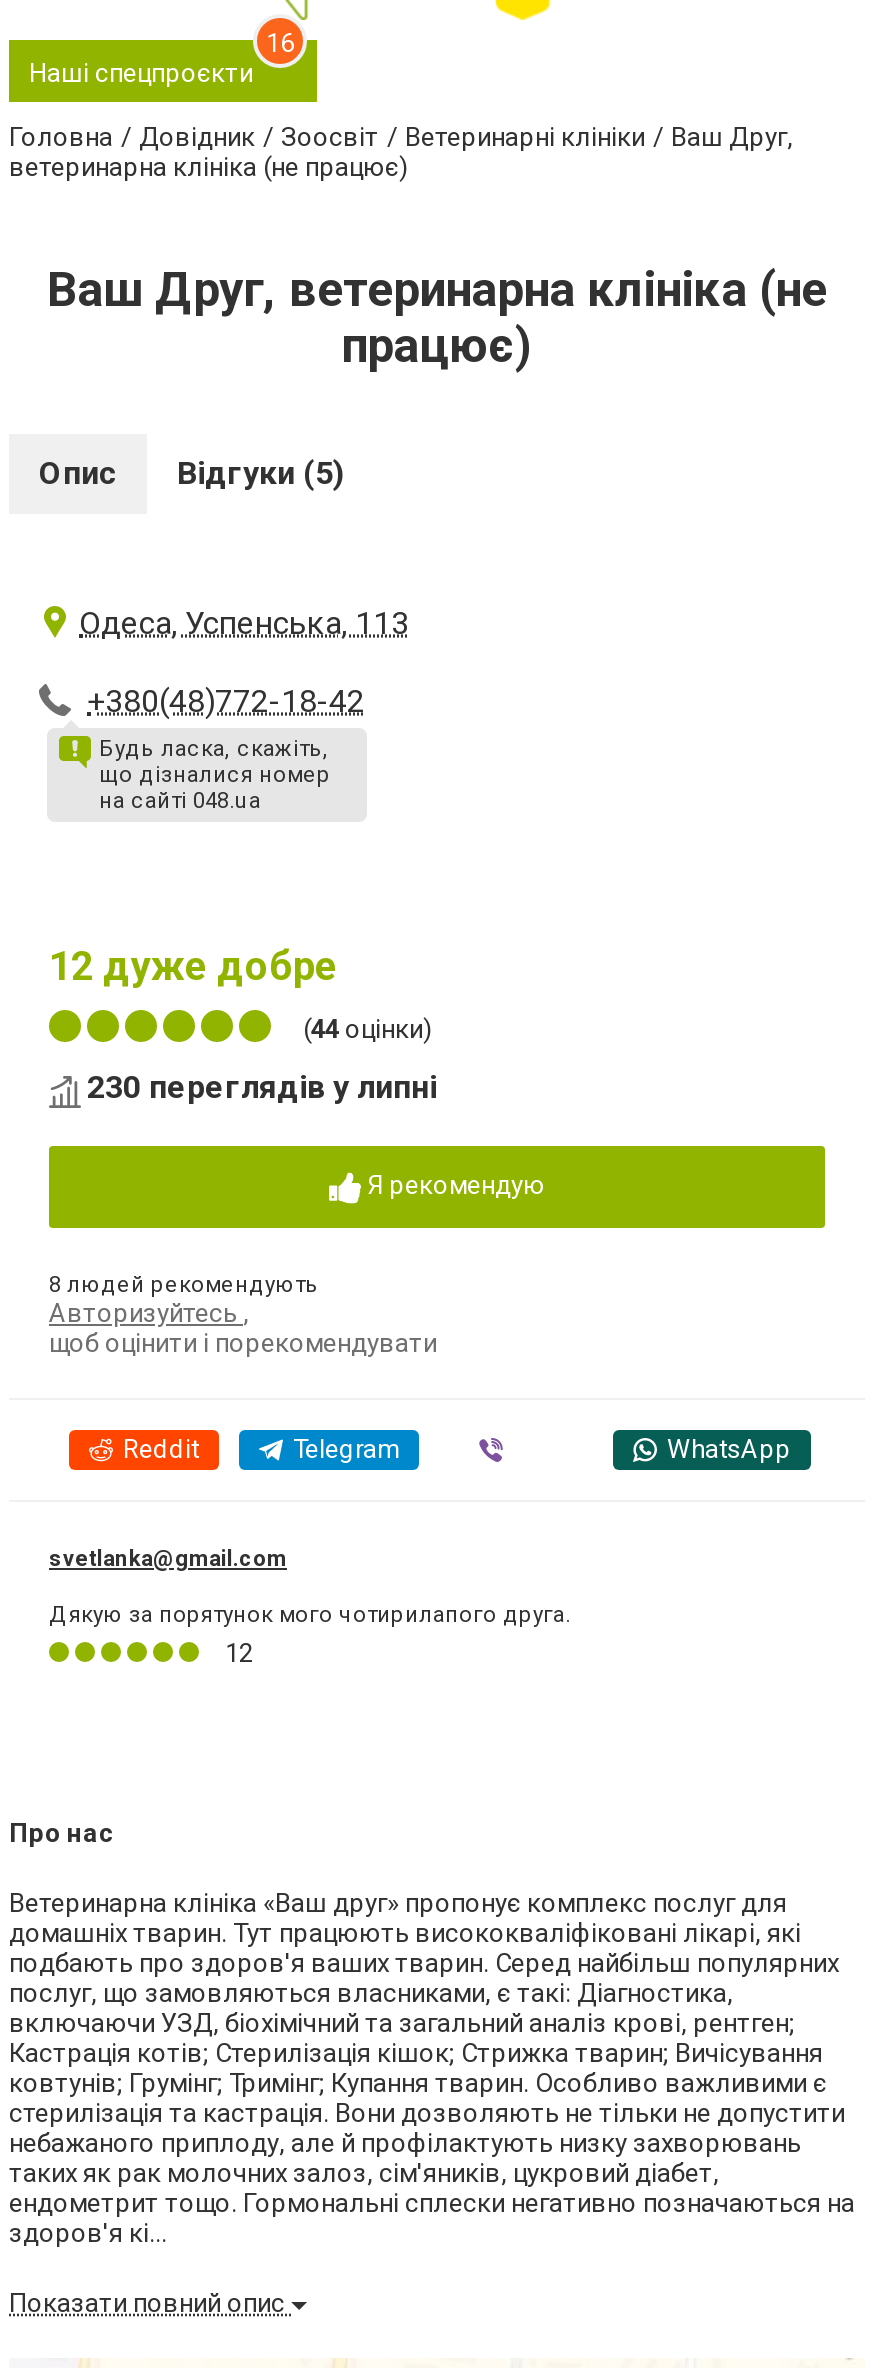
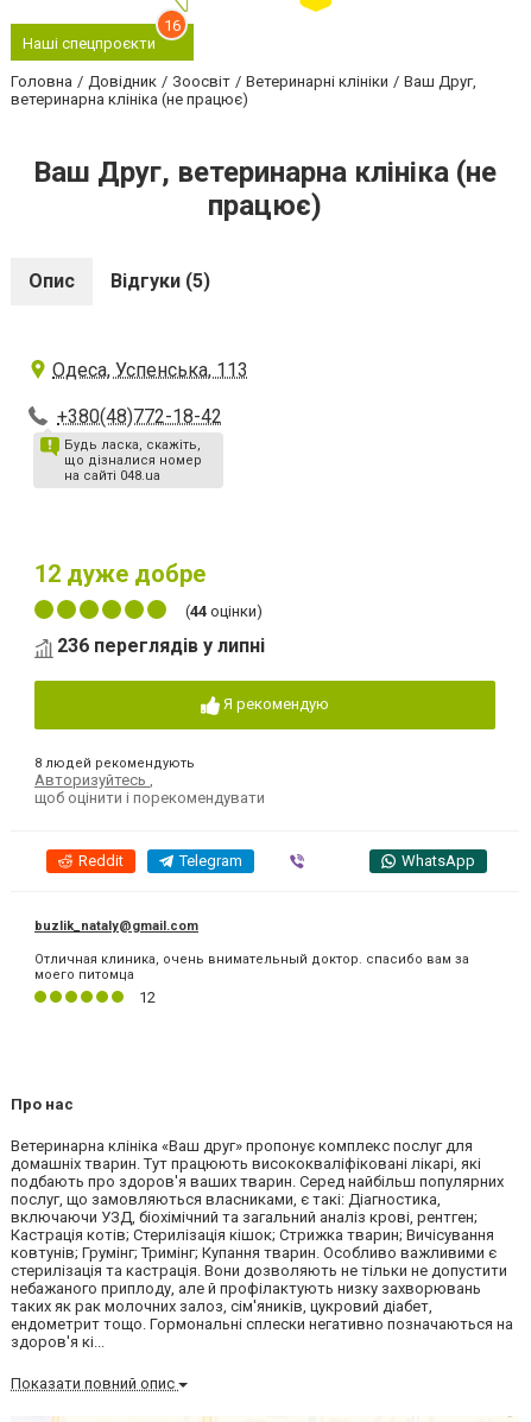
- 230 переглядів у липні
+ 236 переглядів у липні

- svetlanka@gmail.com
+ buzlik_nataly@gmail.com

- Дякую за порятунок мого чотирилапого друга.
+ Отличная клиника, очень внимательный доктор. спасибо вам за
+ моего питомца
